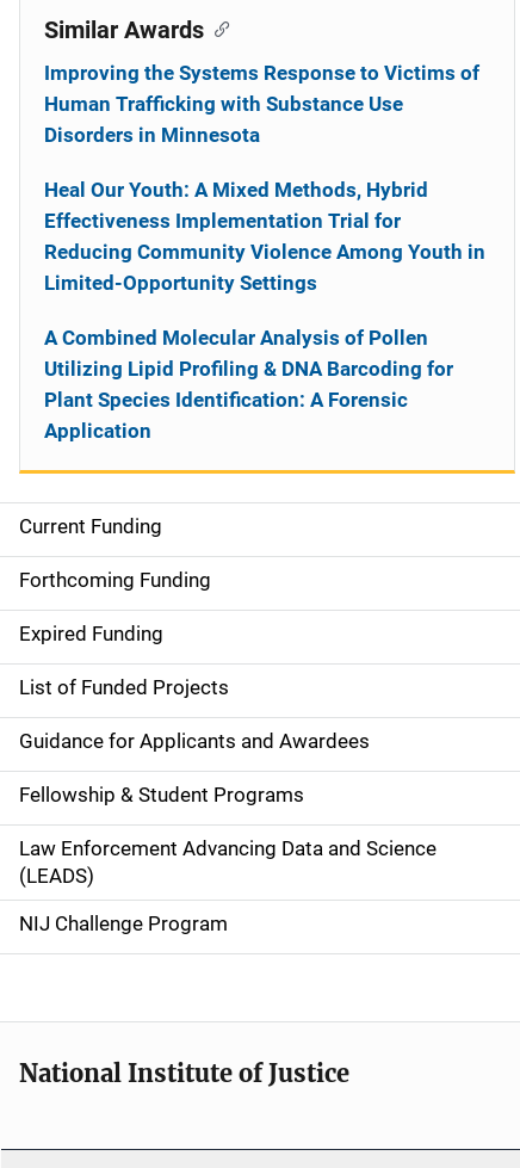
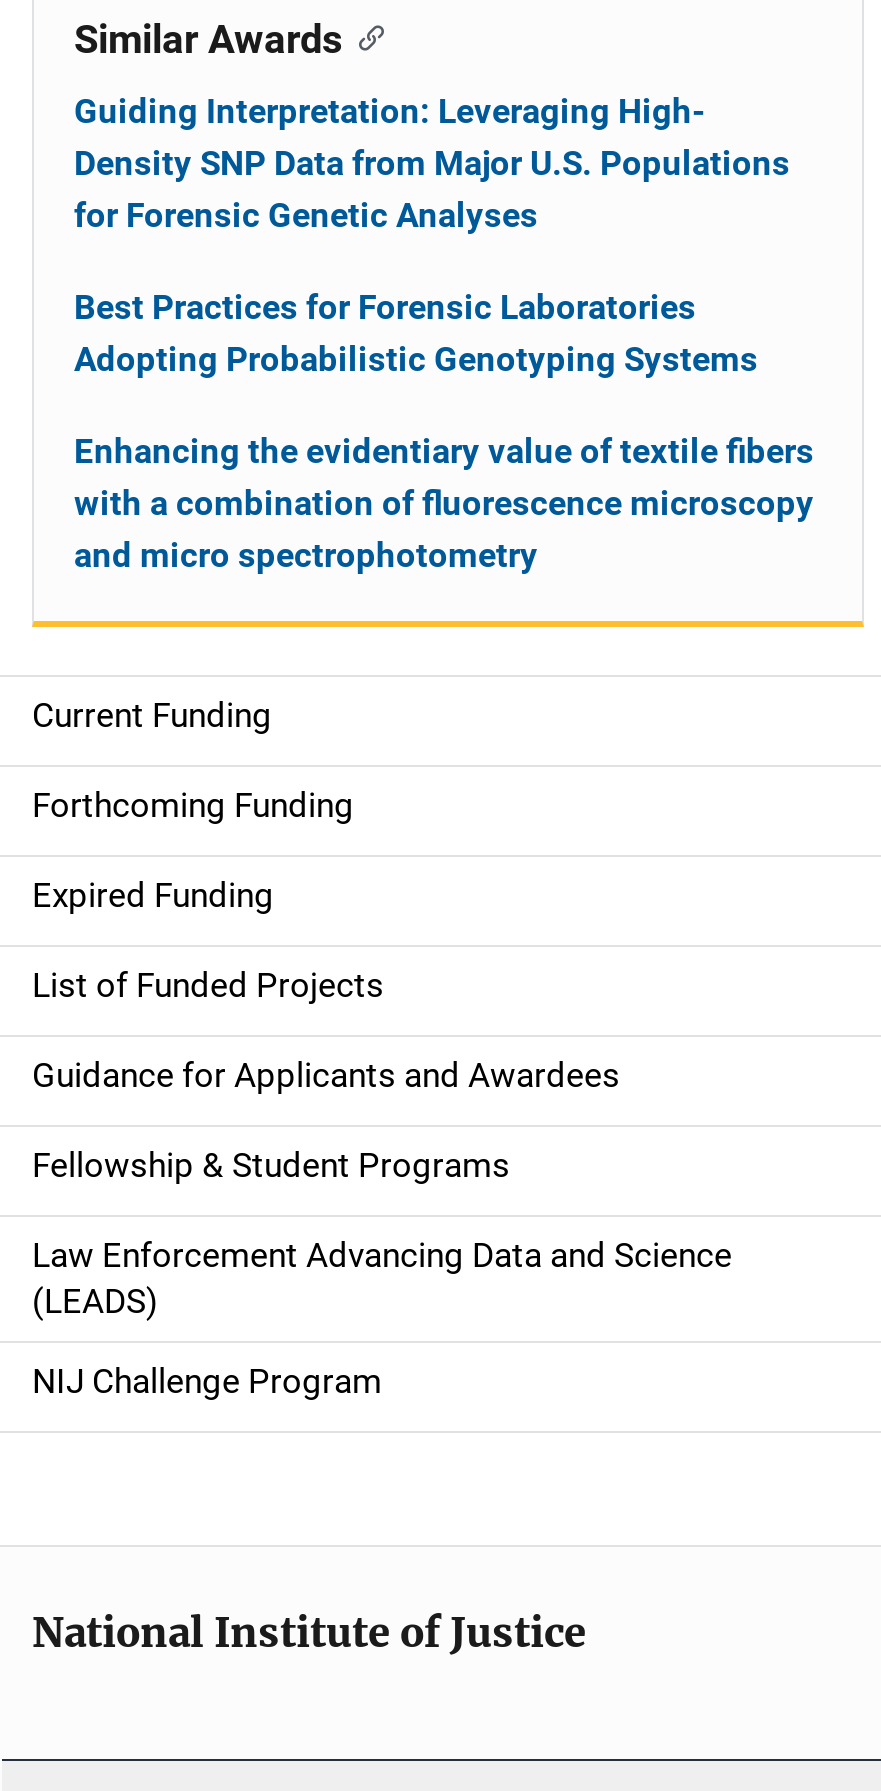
- Improving the Systems Response to Victims of
- Human Trafficking with Substance Use
- Disorders in Minnesota
+ Guiding Interpretation: Leveraging High-
+ Density SNP Data from Major U.S. Populations
+ for Forensic Genetic Analyses

- Heal Our Youth: A Mixed Methods, Hybrid
- Effectiveness Implementation Trial for
- Reducing Community Violence Among Youth in
- Limited-Opportunity Settings
+ Best Practices for Forensic Laboratories
+ Adopting Probabilistic Genotyping Systems

- A Combined Molecular Analysis of Pollen
- Utilizing Lipid Profiling & DNA Barcoding for
- Plant Species Identification: A Forensic
- Application
+ Enhancing the evidentiary value of textile fibers
+ with a combination of fluorescence microscopy
+ and micro spectrophotometry
